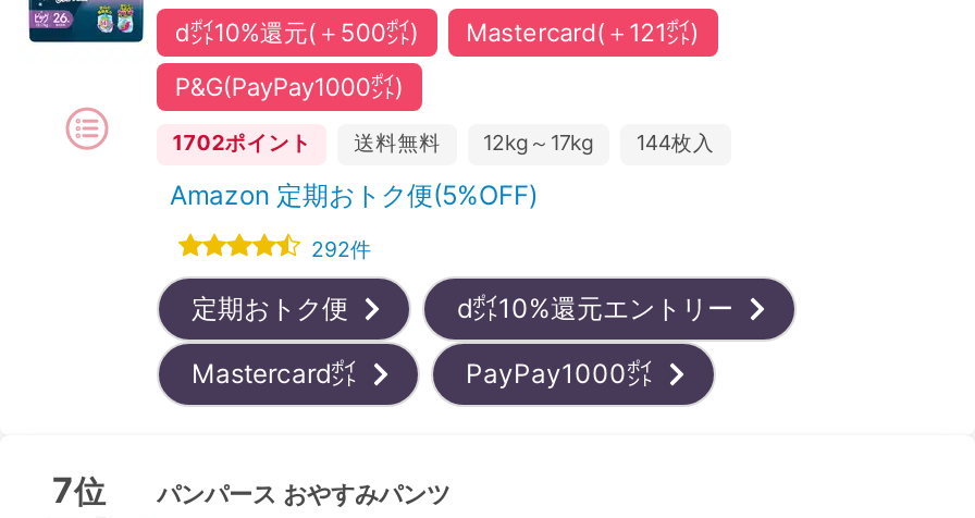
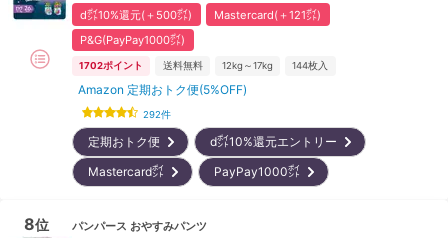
- 7位 パンパース おやすみパンツ
+ 8位 パンパース おやすみパンツ
